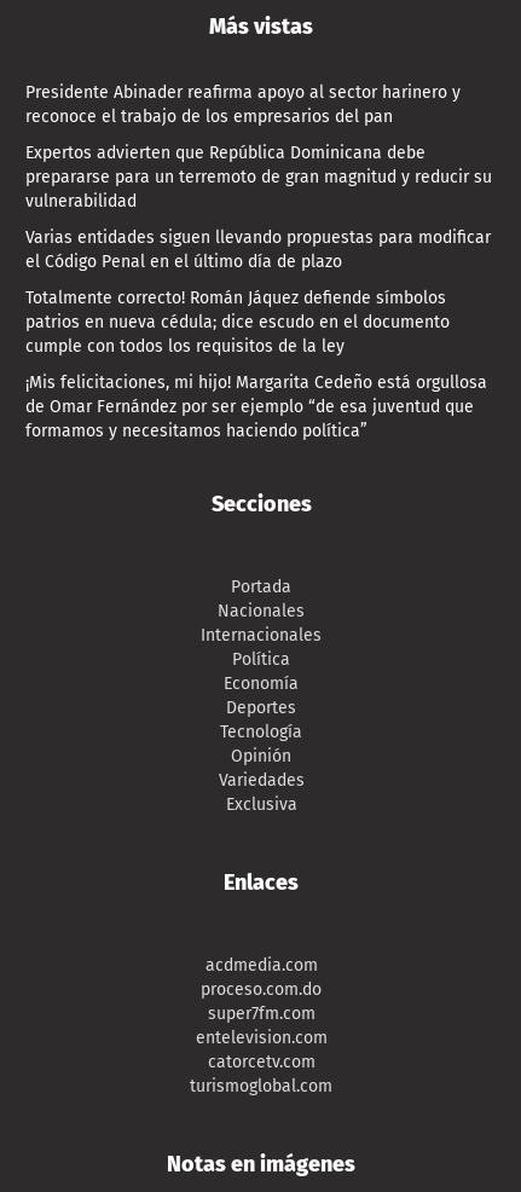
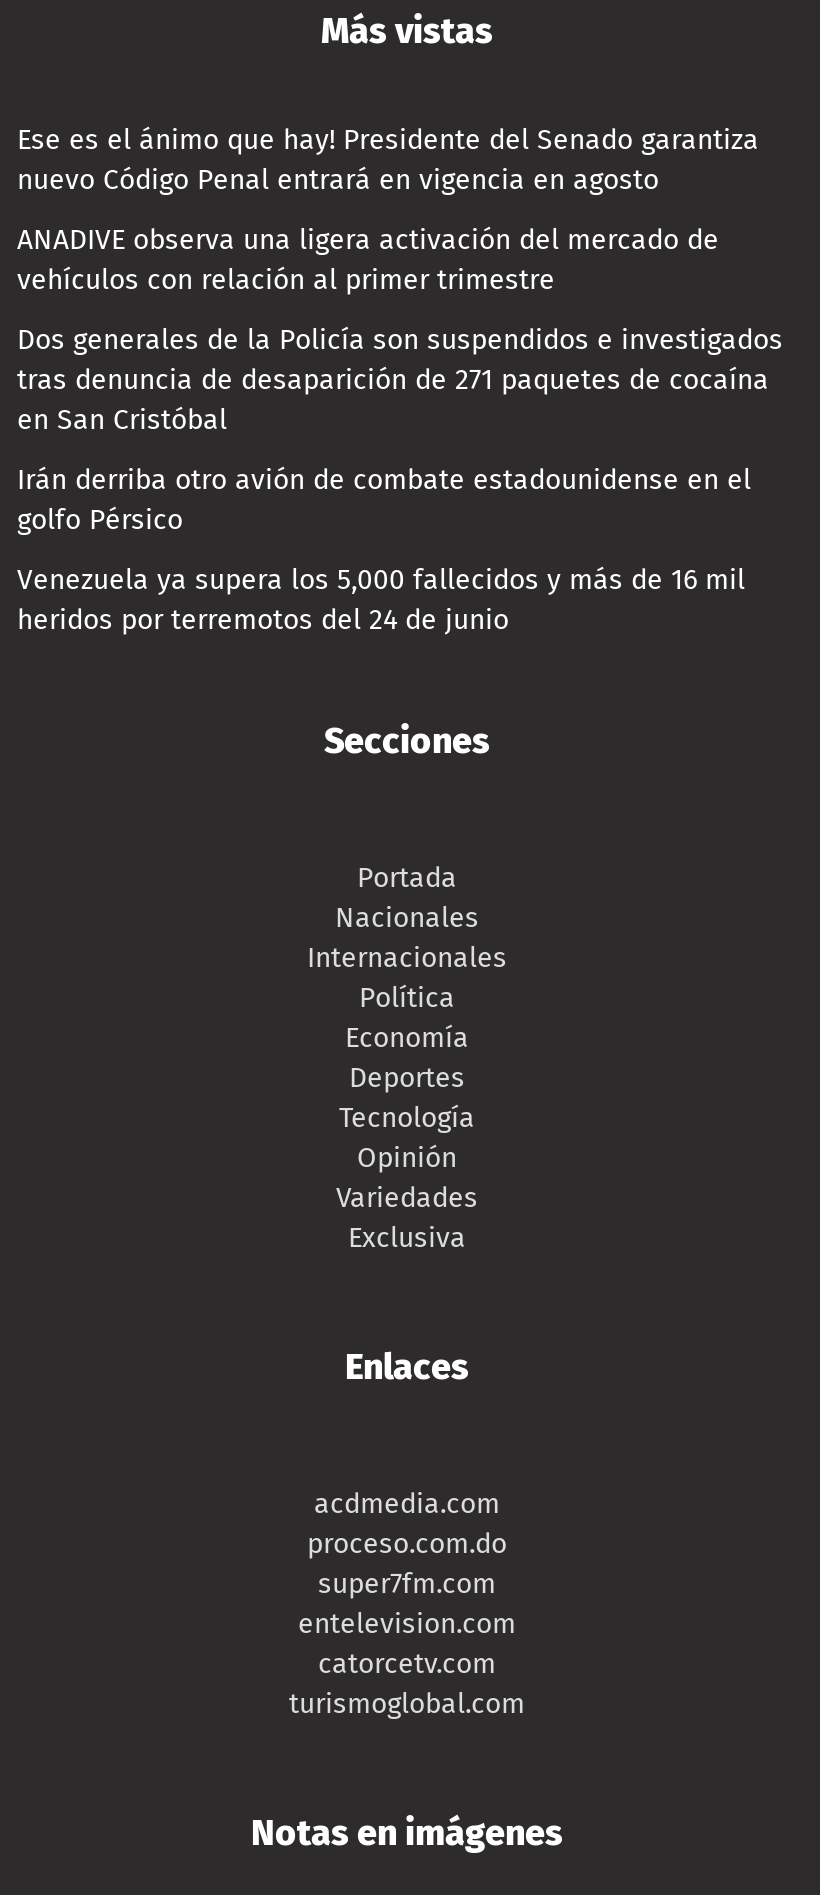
- Presidente Abinader reafirma apoyo al sector harinero y
- reconoce el trabajo de los empresarios del pan
+ Ese es el ánimo que hay! Presidente del Senado garantiza
+ nuevo Código Penal entrará en vigencia en agosto

- Expertos advierten que República Dominicana debe
- prepararse para un terremoto de gran magnitud y reducir su
- vulnerabilidad
+ ANADIVE observa una ligera activación del mercado de
+ vehículos con relación al primer trimestre

- Varias entidades siguen llevando propuestas para modificar
- el Código Penal en el último día de plazo
+ Dos generales de la Policía son suspendidos e investigados
+ tras denuncia de desaparición de 271 paquetes de cocaína
+ en San Cristóbal

- Totalmente correcto! Román Jáquez defiende símbolos
- patrios en nueva cédula; dice escudo en el documento
- cumple con todos los requisitos de la ley
+ Irán derriba otro avión de combate estadounidense en el
+ golfo Pérsico

- ¡Mis felicitaciones, mi hijo! Margarita Cedeño está orgullosa
- de Omar Fernández por ser ejemplo “de esa juventud que
- formamos y necesitamos haciendo política”
+ Venezuela ya supera los 5,000 fallecidos y más de 16 mil
+ heridos por terremotos del 24 de junio
